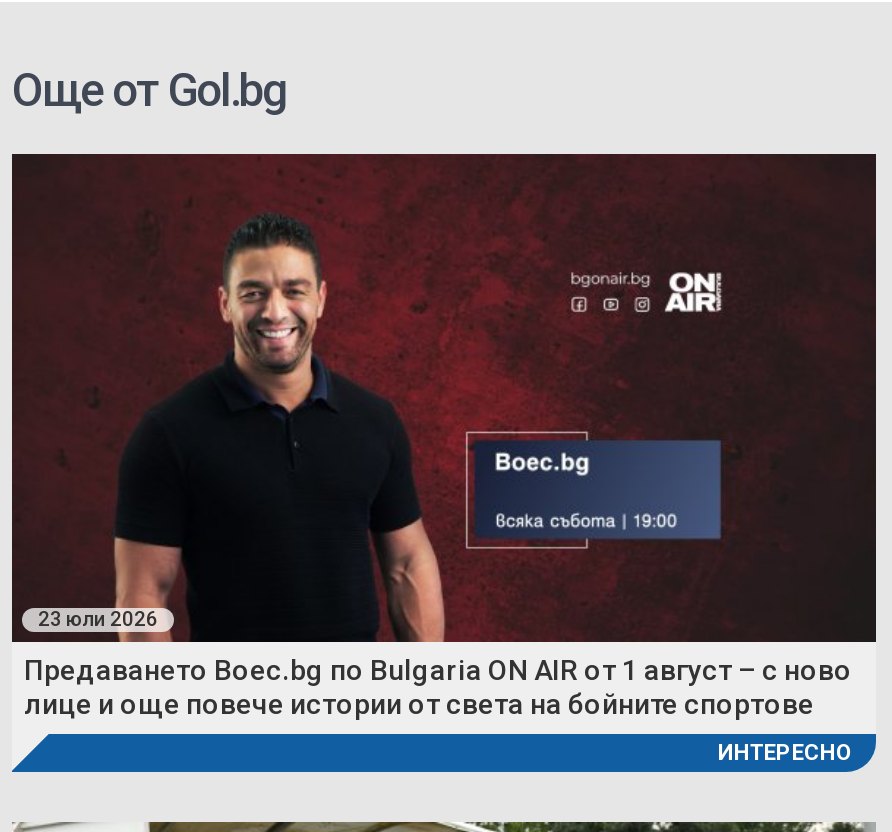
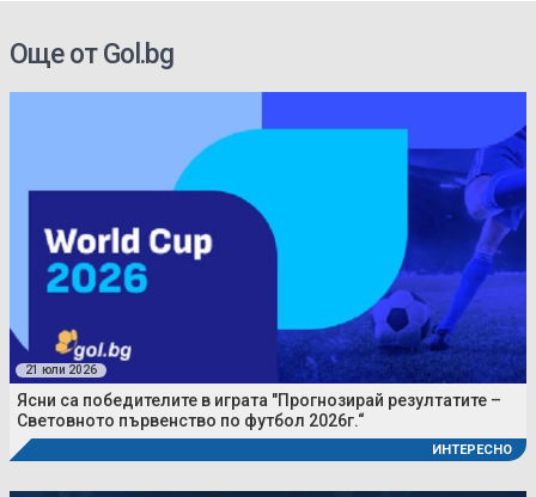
- [image]
- 23 юли 2026
+ [image]
+ 21 юли 2026

- Предаването Boec.bg по Bulgaria ON AIR от 1 август – с ново
- лице и още повече истории от света на бойните спортове
+ Ясни са победителите в играта "Прогнозирай резултатите –
+ Световното първенство по футбол 2026г.“
